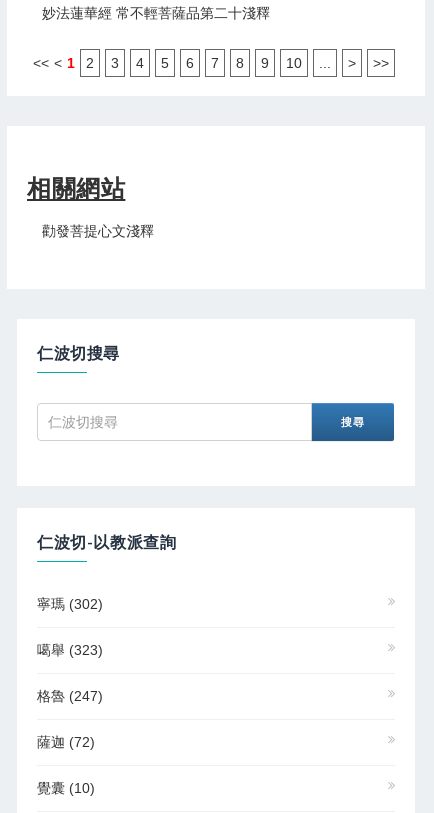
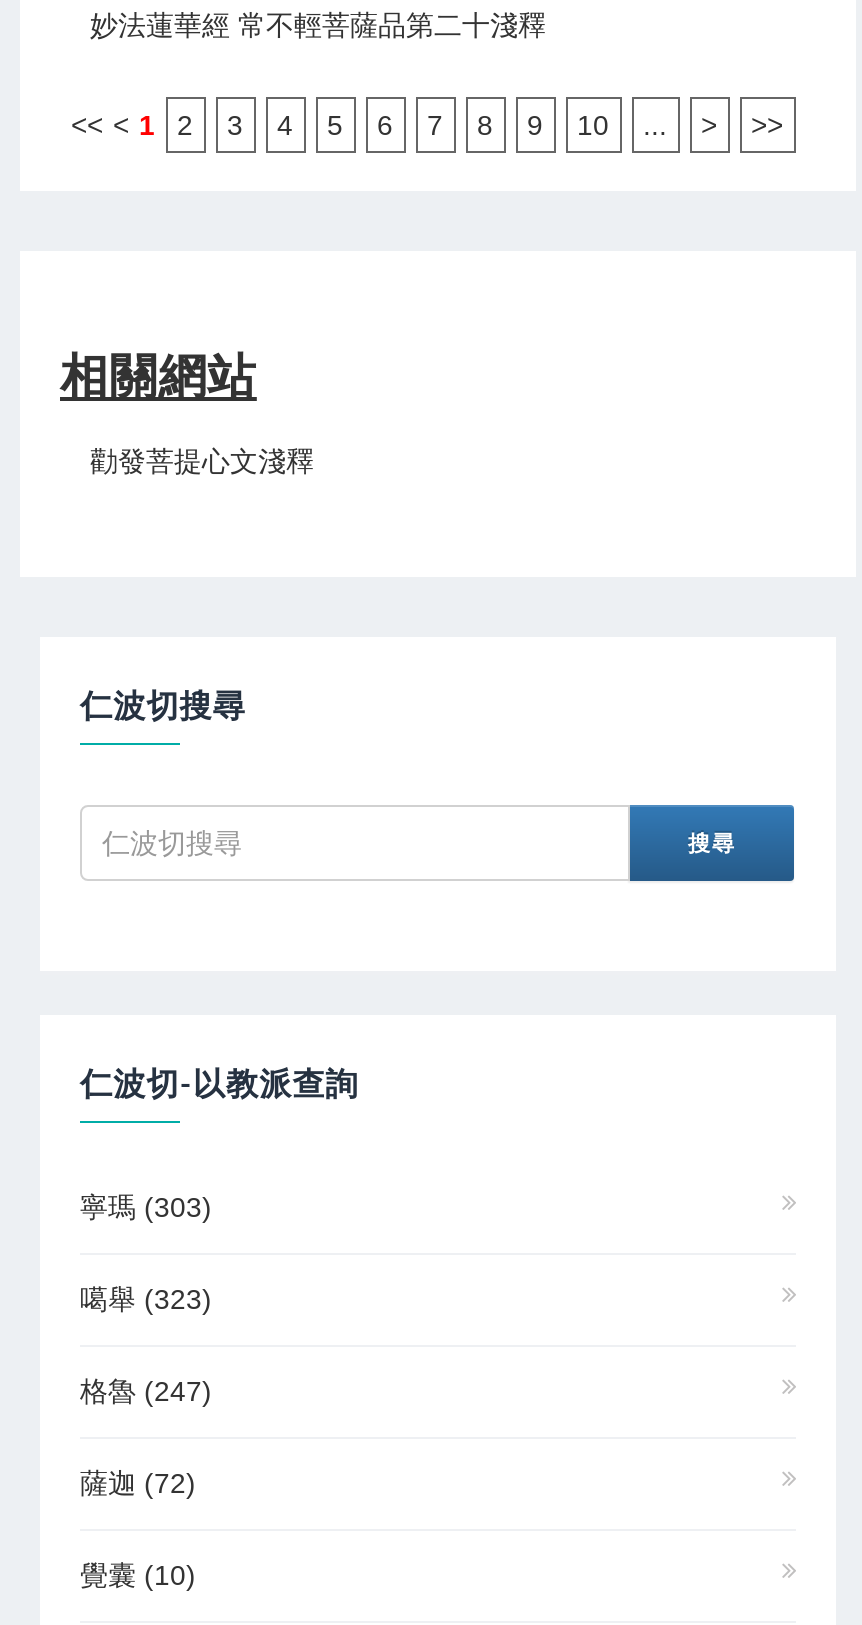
- 寧瑪(302)
+ 寧瑪(303)
